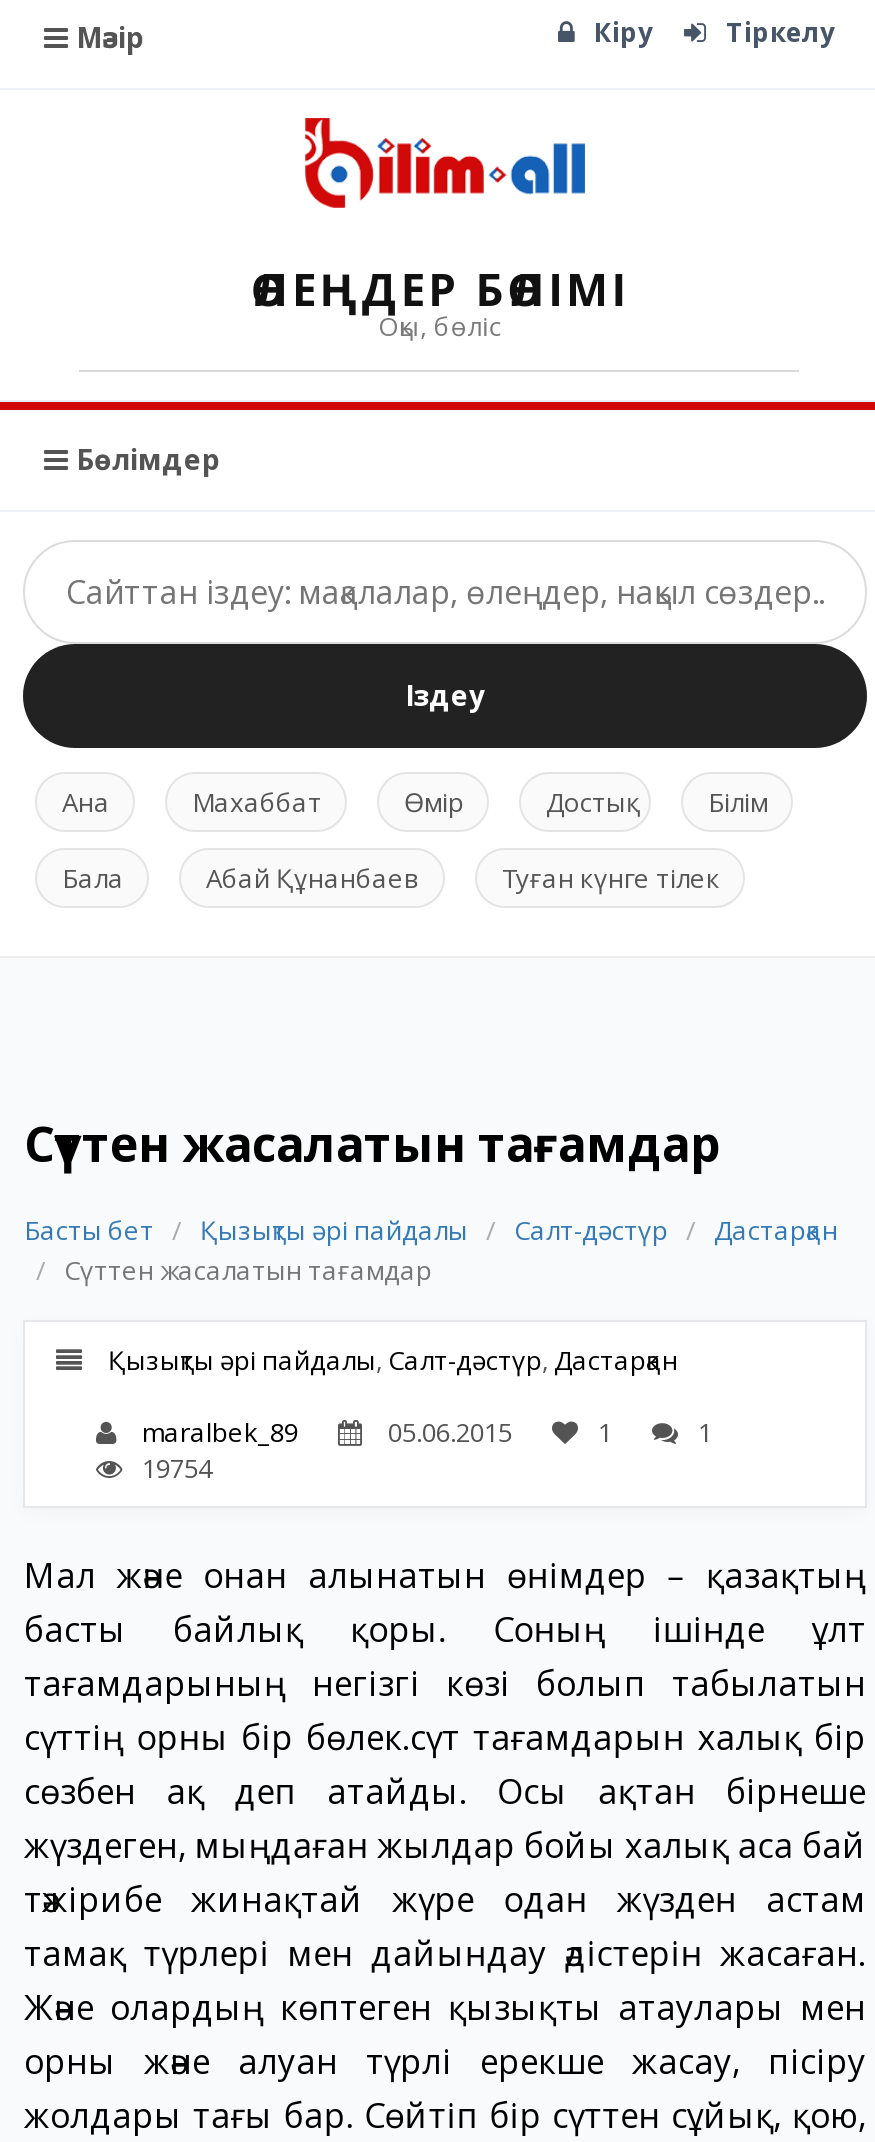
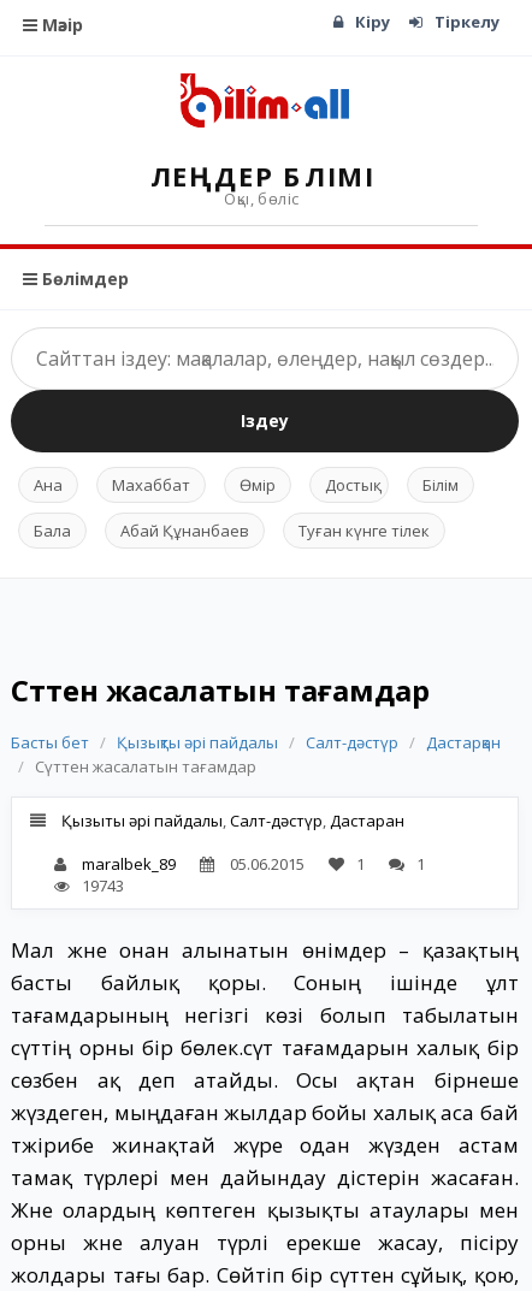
- 19754
+ 19743
